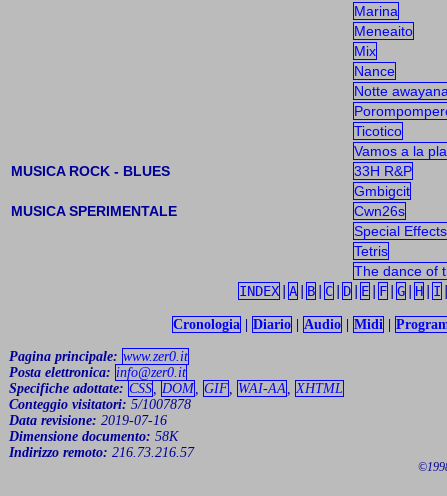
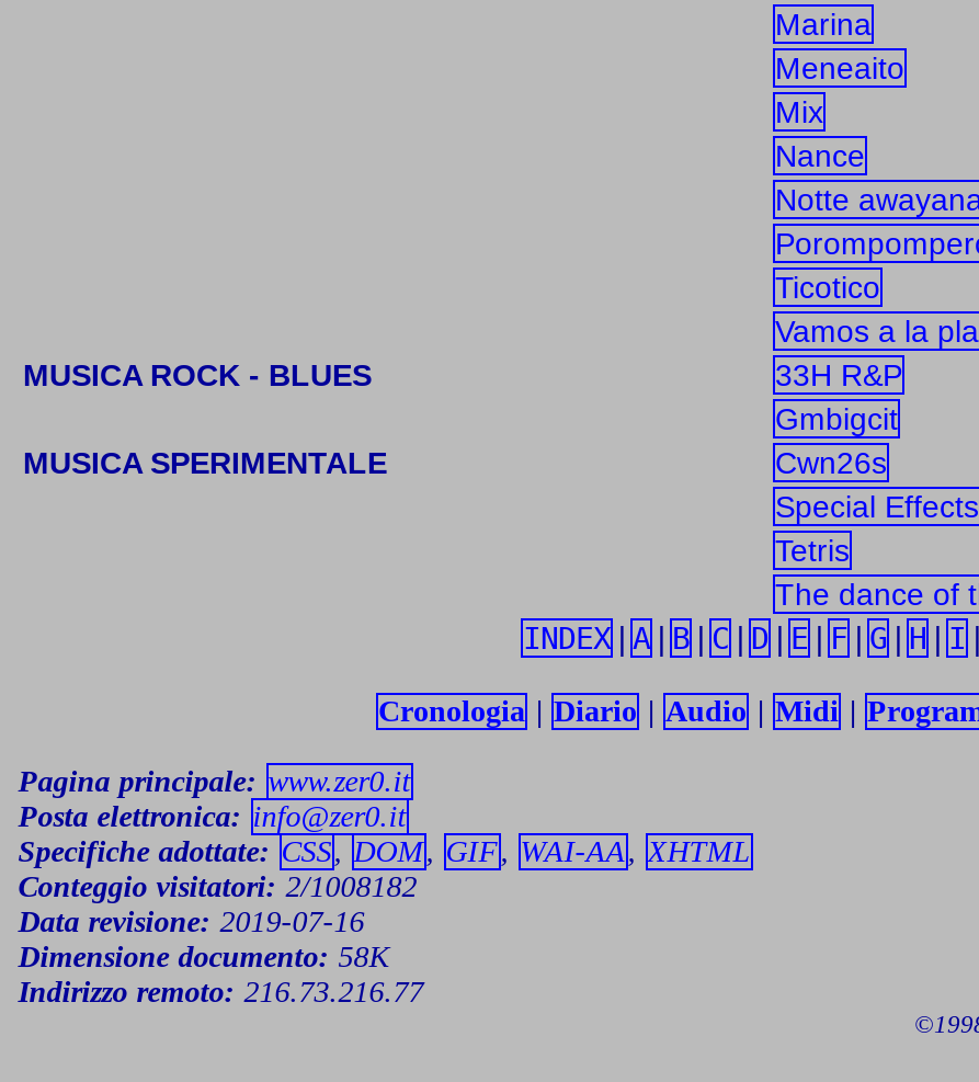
- Conteggio visitatori:5/1007878
+ Conteggio visitatori:2/1008182

- Indirizzo remoto: 216.73.216.57
+ Indirizzo remoto: 216.73.216.77
